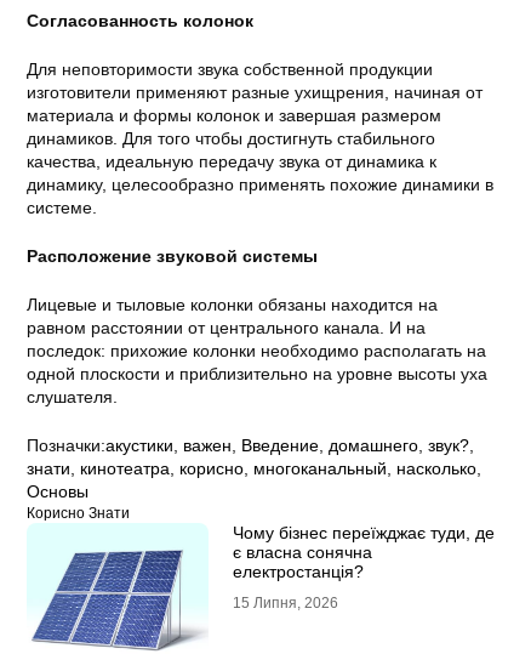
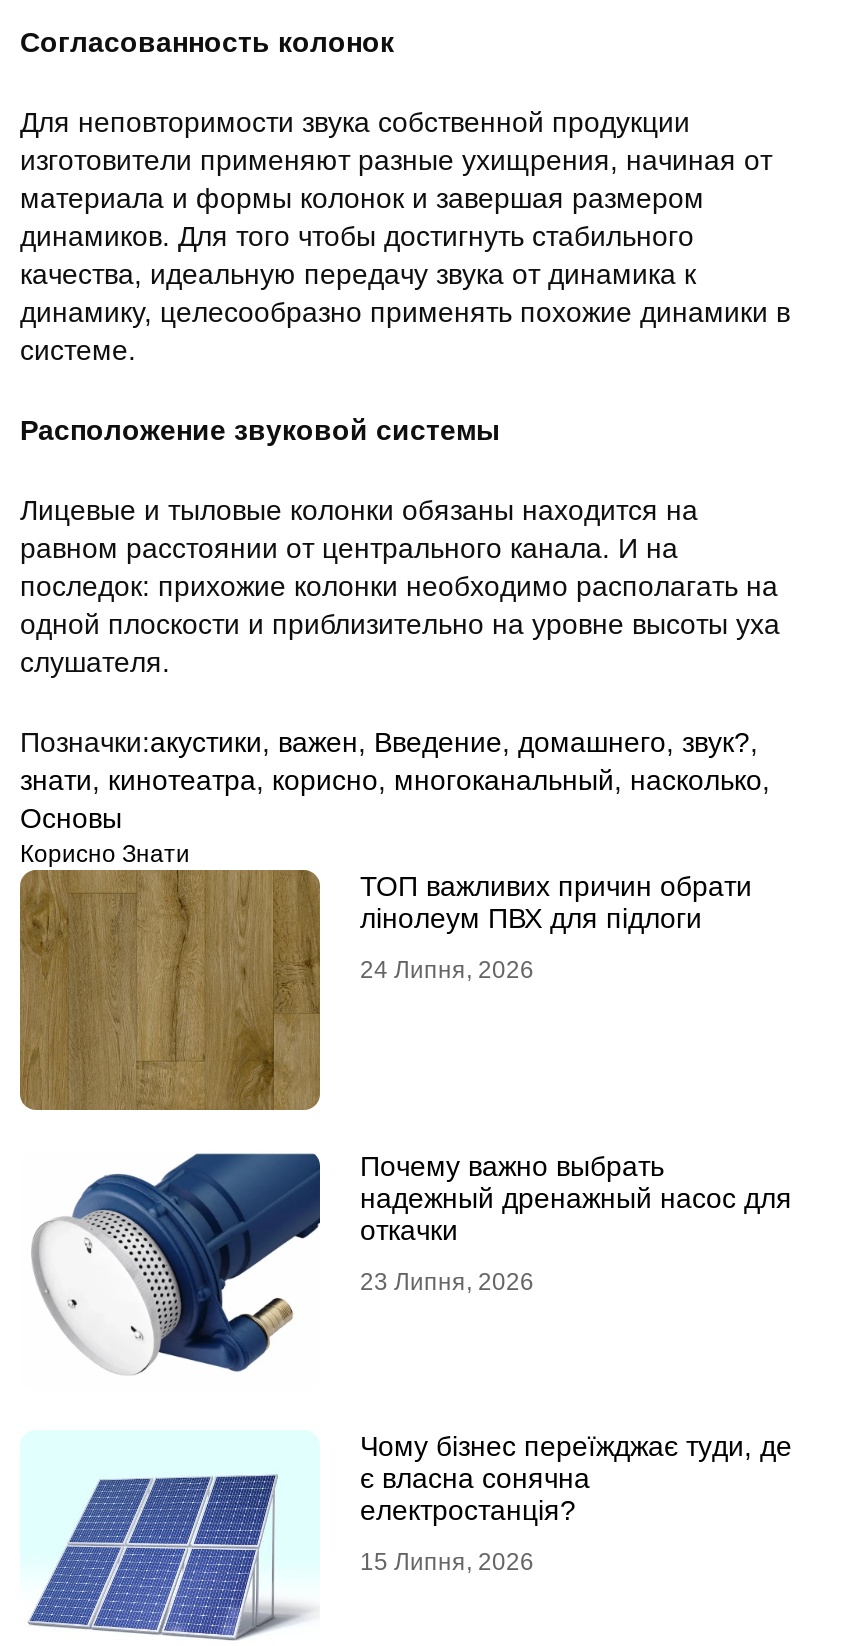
+ [image]
+ ТОП важливих причин обрати
+ лінолеум ПВХ для підлоги
+ 24 Липня, 2026

+ [image]
+ Почему важно выбрать
+ надежный дренажный насос для
+ откачки
+ 23 Липня, 2026
